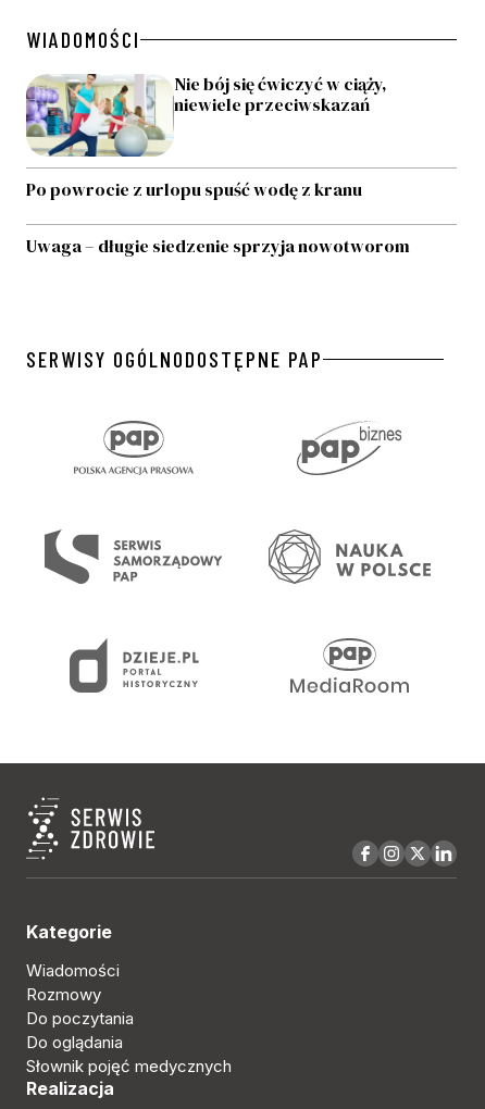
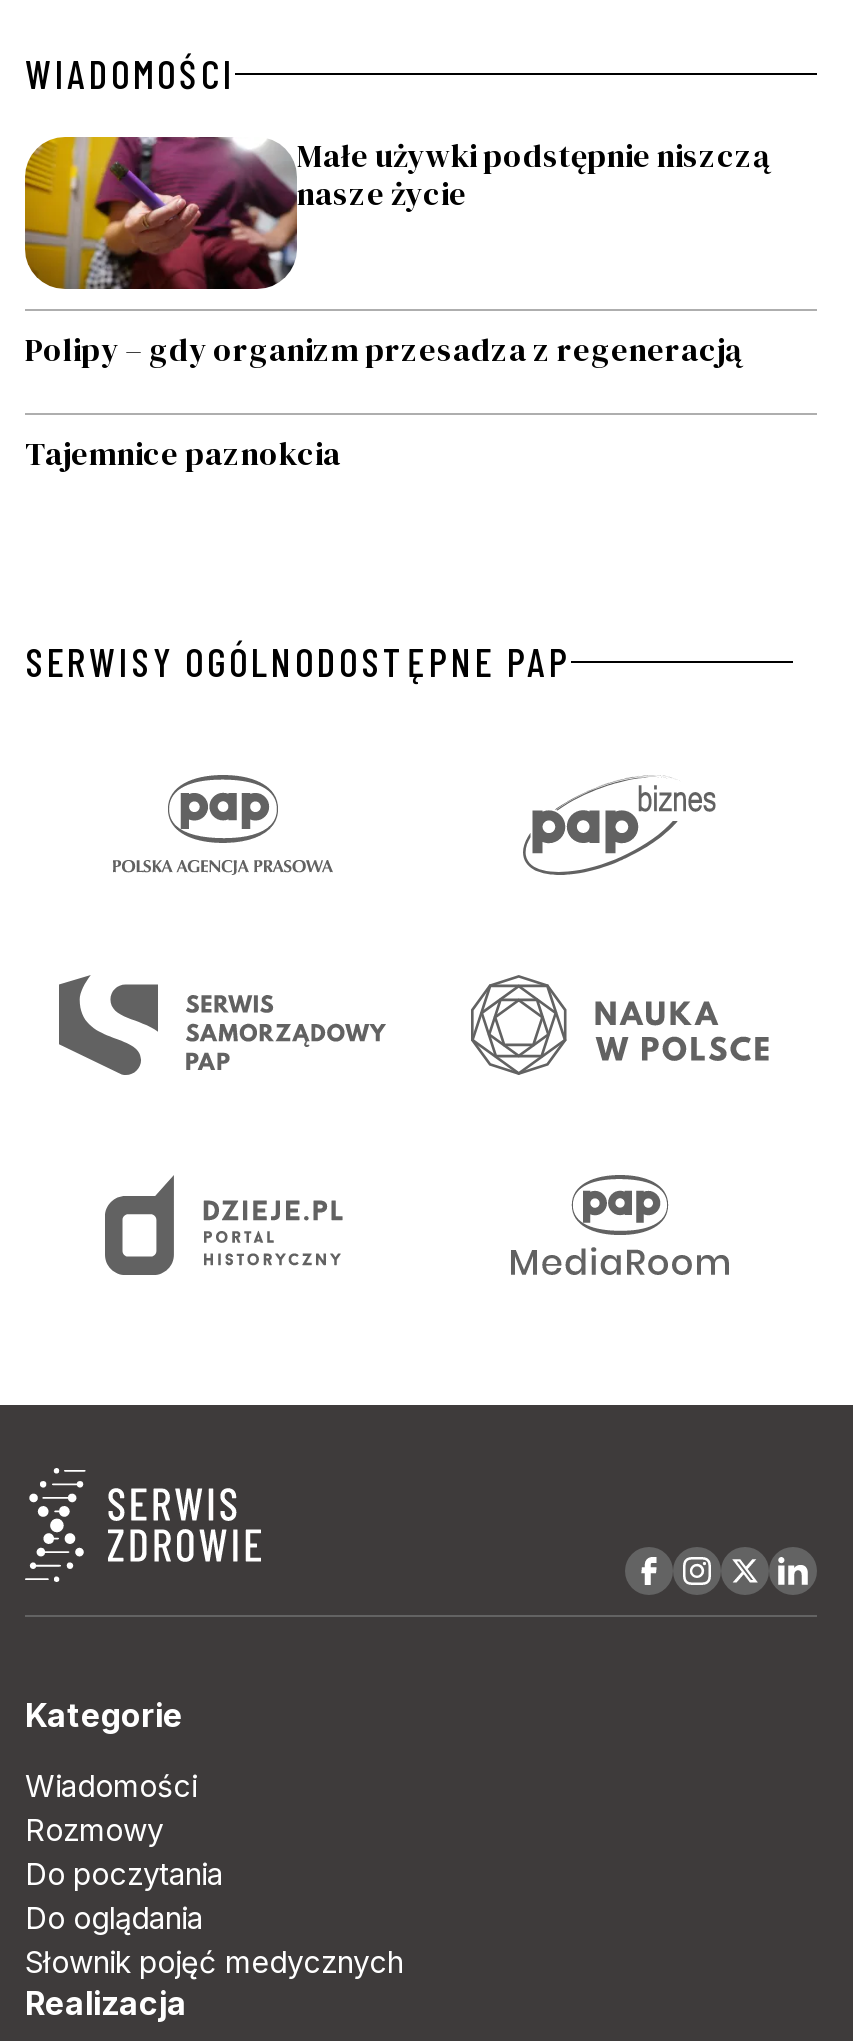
- [image]
- Nie bój się ćwiczyć w ciąży,
- niewiele przeciwskazań
+ [image]
+ Małe używki podstępnie niszczą
+ nasze życie

- Po powrocie z urlopu spuść wodę z kranu
+ Polipy – gdy organizm przesadza z regeneracją

- Uwaga – długie siedzenie sprzyja nowotworom
+ Tajemnice paznokcia
